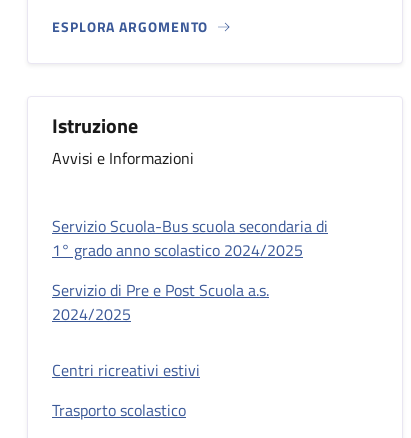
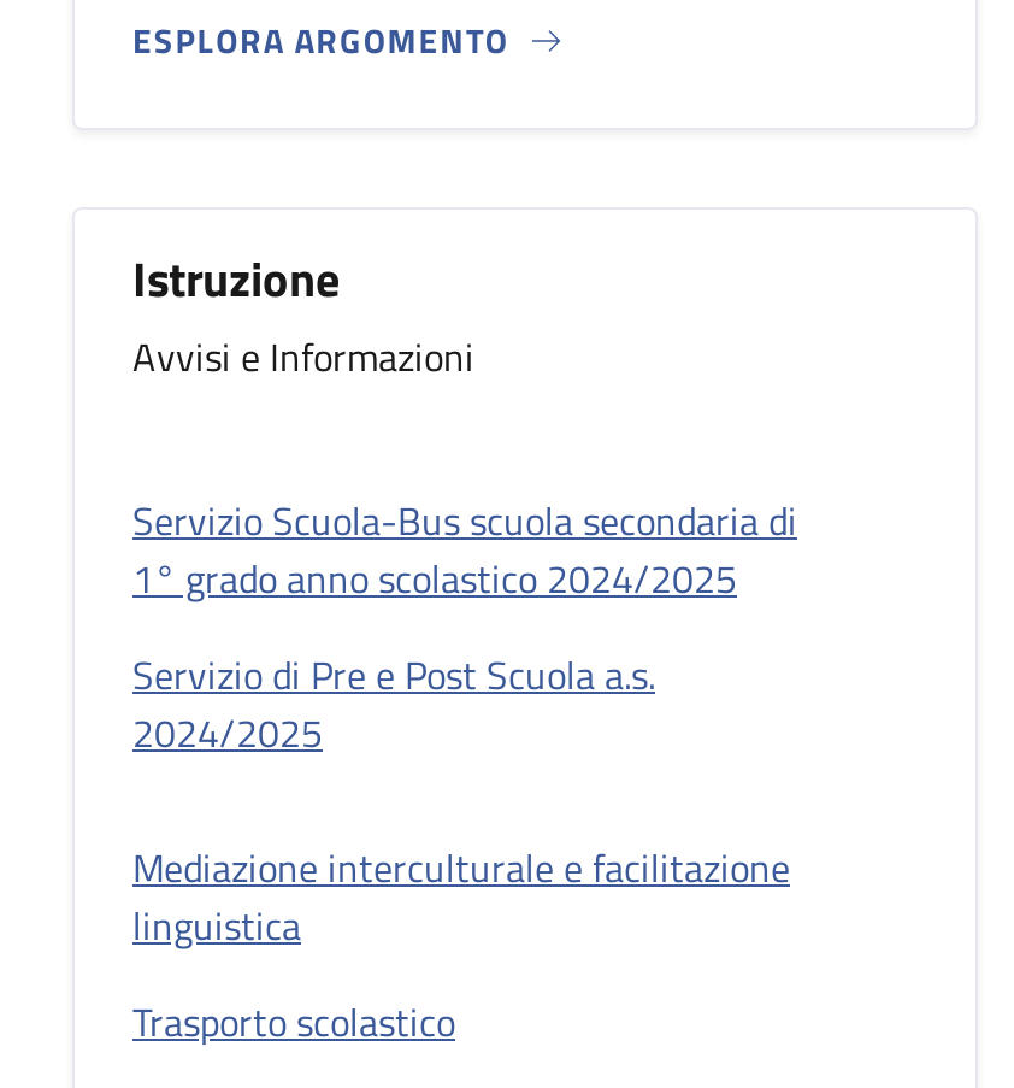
- Centri ricreativi estivi
+ Mediazione interculturale e facilitazione
+ linguistica
